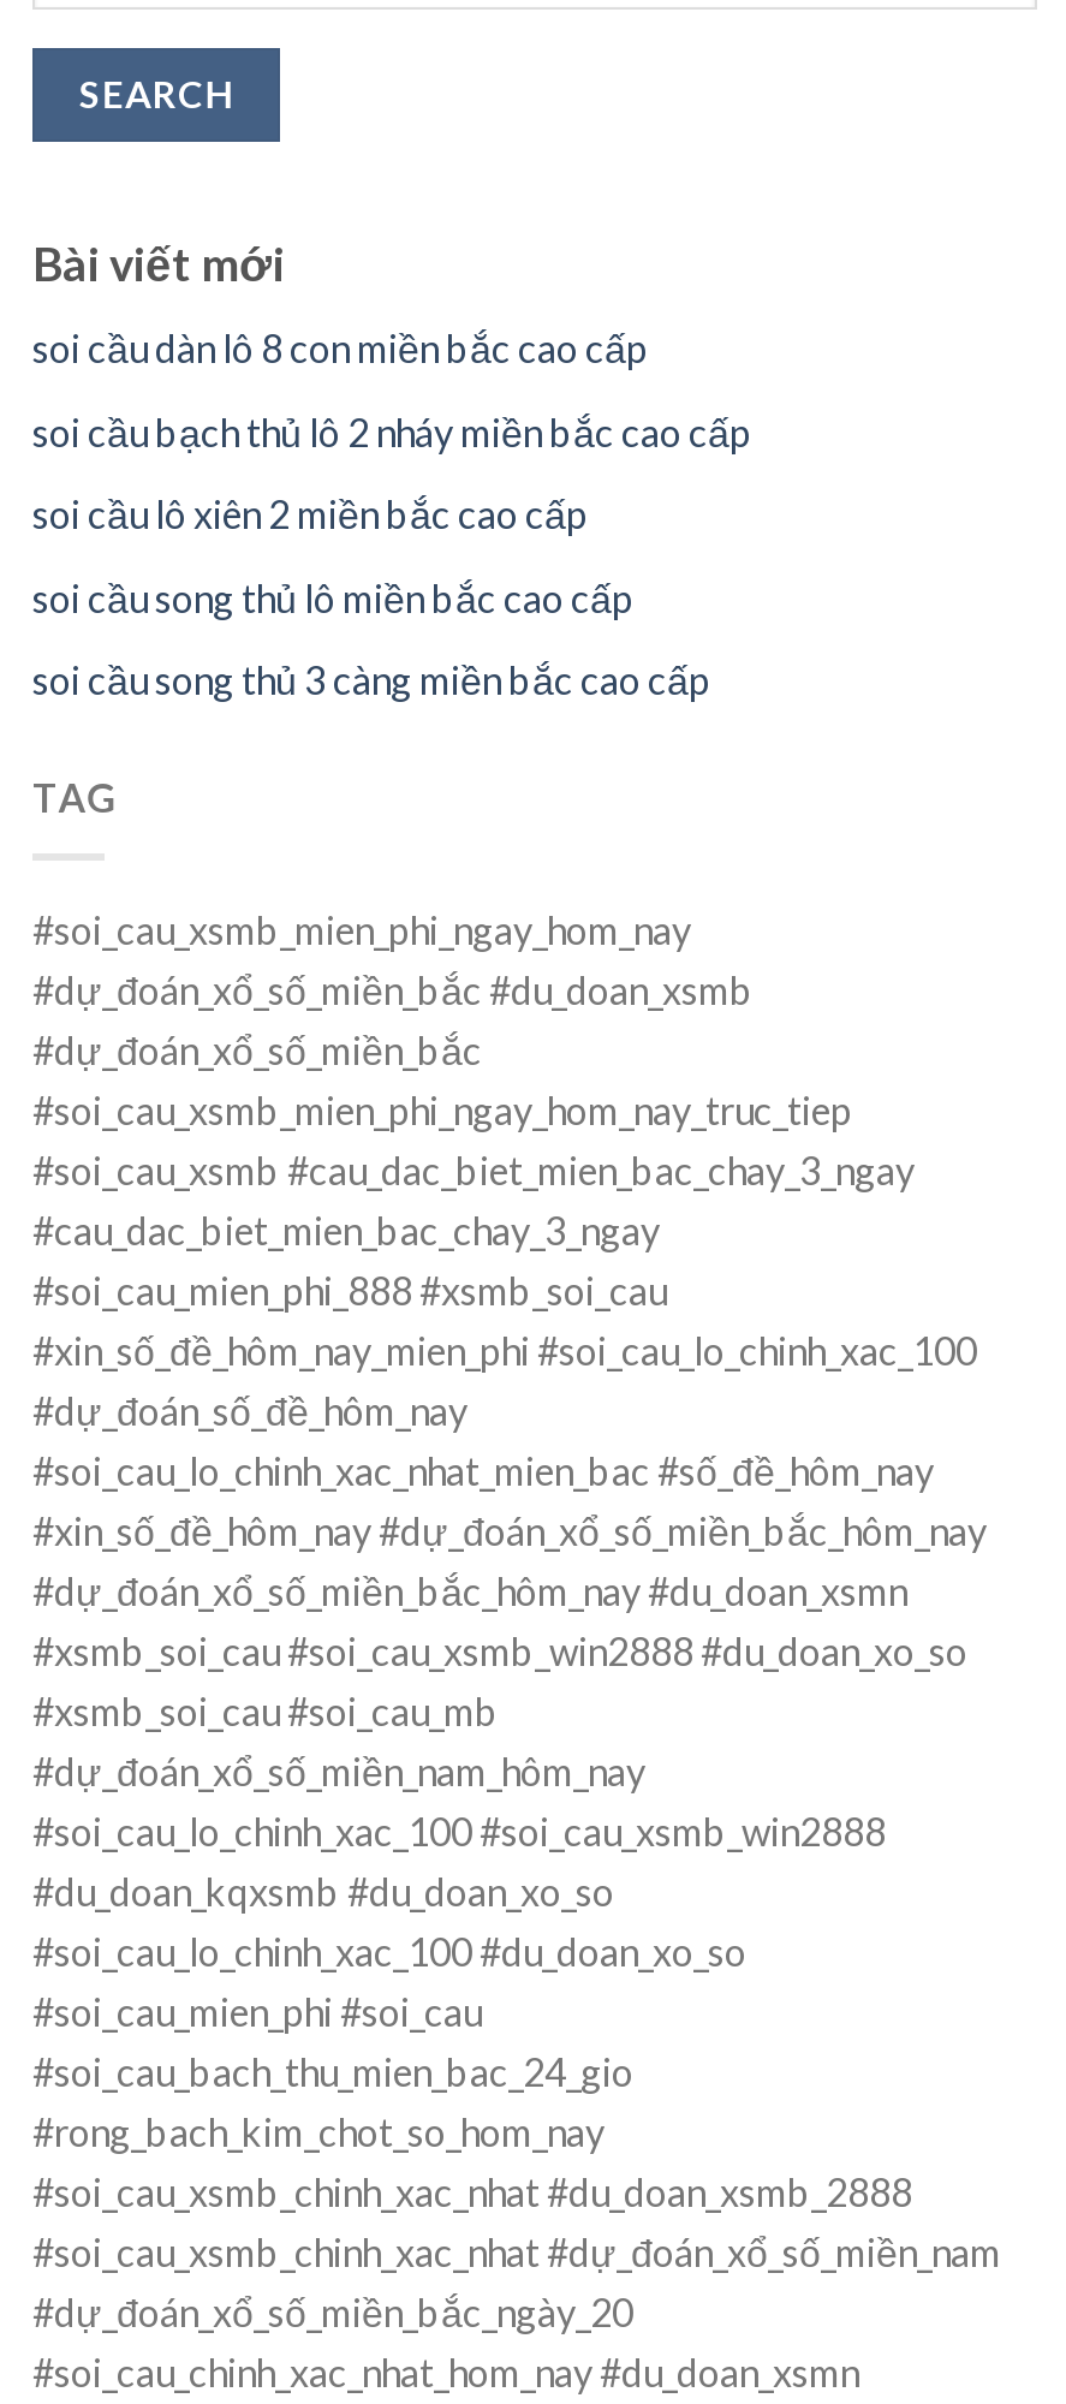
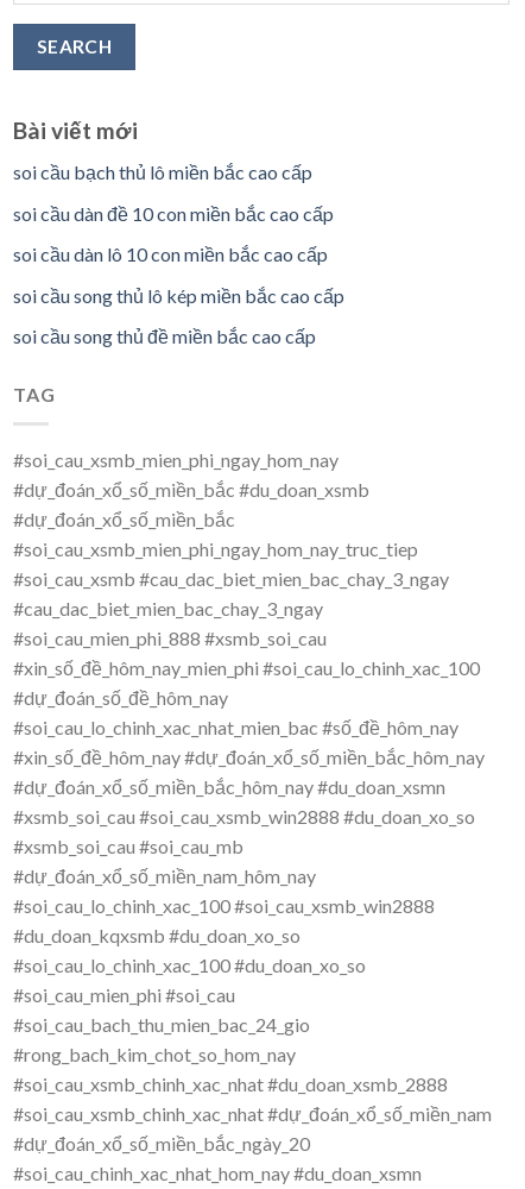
- soi cầu dàn lô 8 con miền bắc cao cấp
+ soi cầu bạch thủ lô miền bắc cao cấp

- soi cầu bạch thủ lô 2 nháy miền bắc cao cấp
+ soi cầu dàn đề 10 con miền bắc cao cấp

- soi cầu lô xiên 2 miền bắc cao cấp
+ soi cầu dàn lô 10 con miền bắc cao cấp

- soi cầu song thủ lô miền bắc cao cấp
+ soi cầu song thủ lô kép miền bắc cao cấp

- soi cầu song thủ 3 càng miền bắc cao cấp
+ soi cầu song thủ đề miền bắc cao cấp
